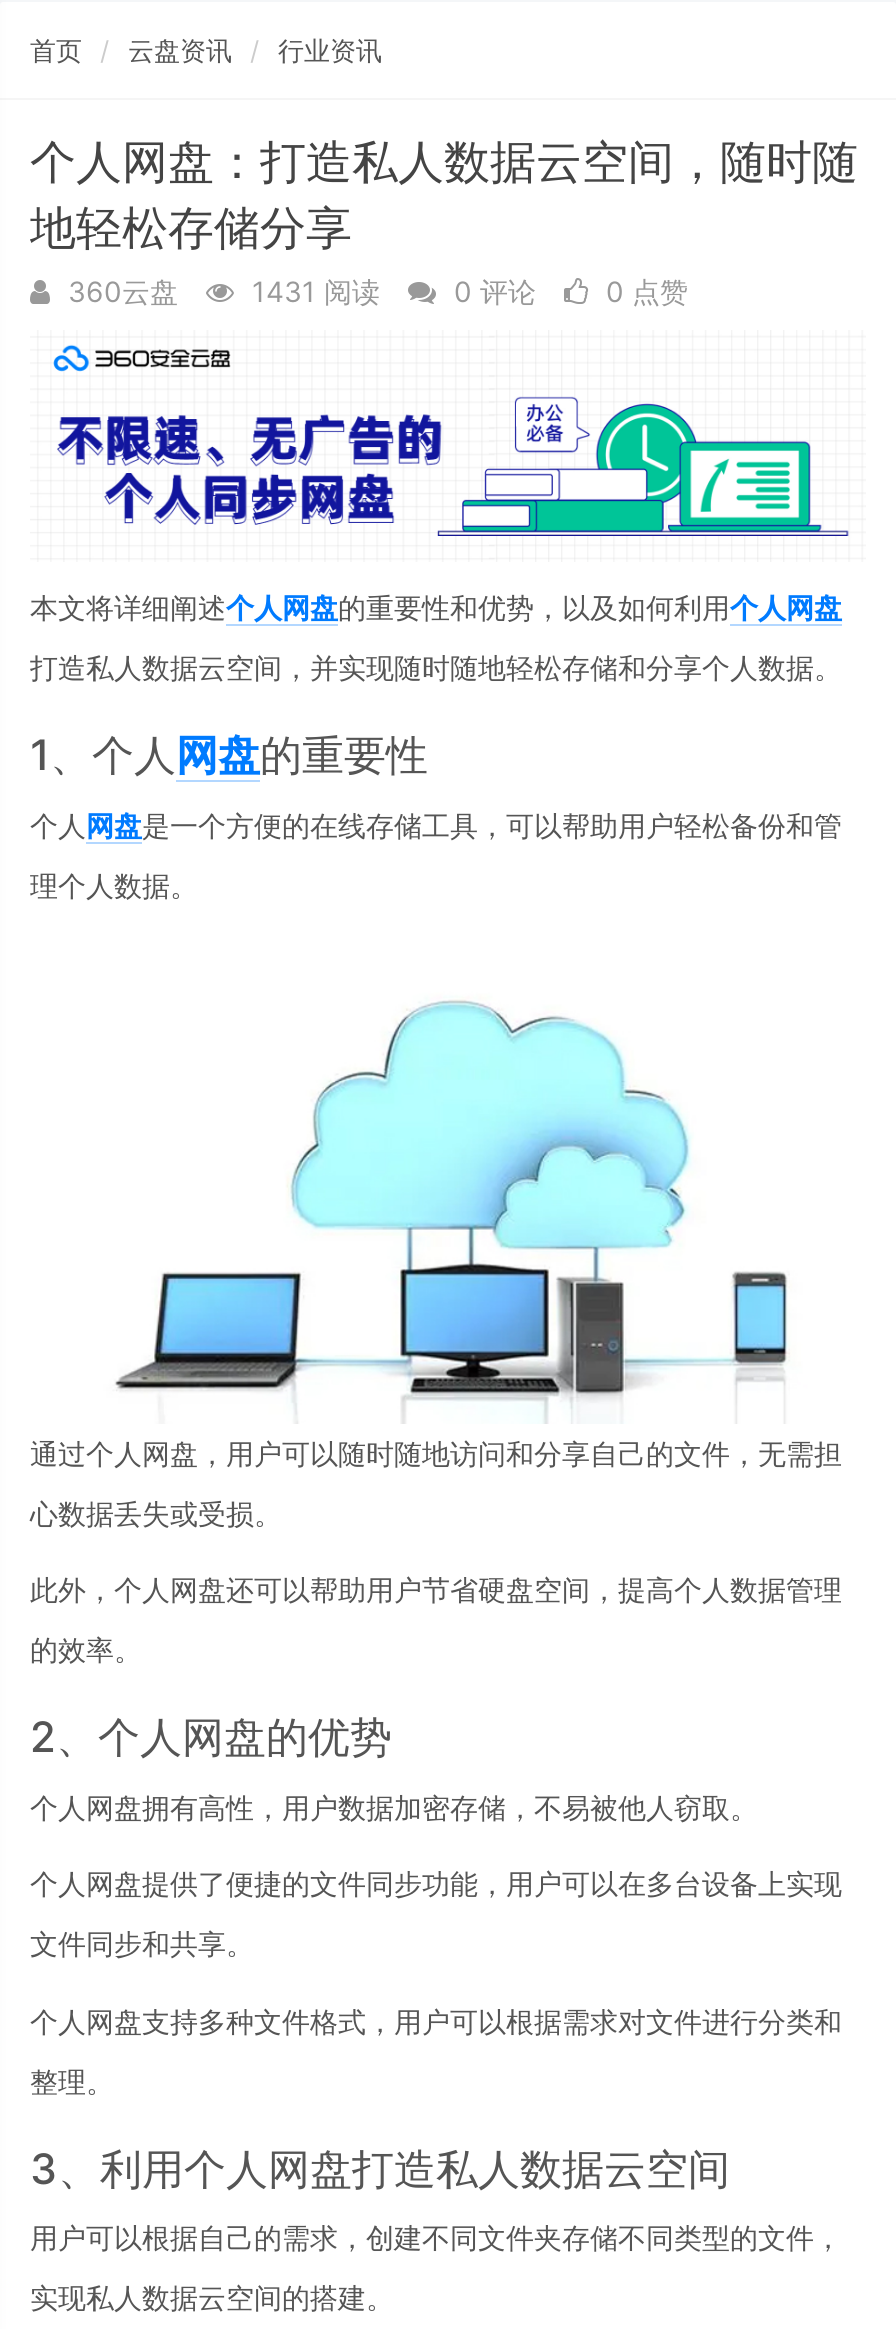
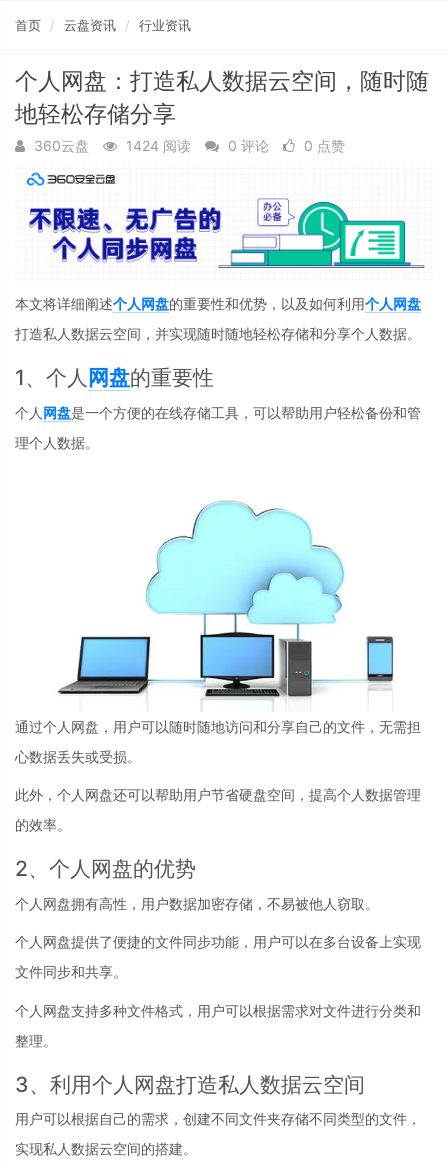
- 360云盘 1431 阅读 0 评论 0 点赞
+ 360云盘 1424 阅读 0 评论 0 点赞
